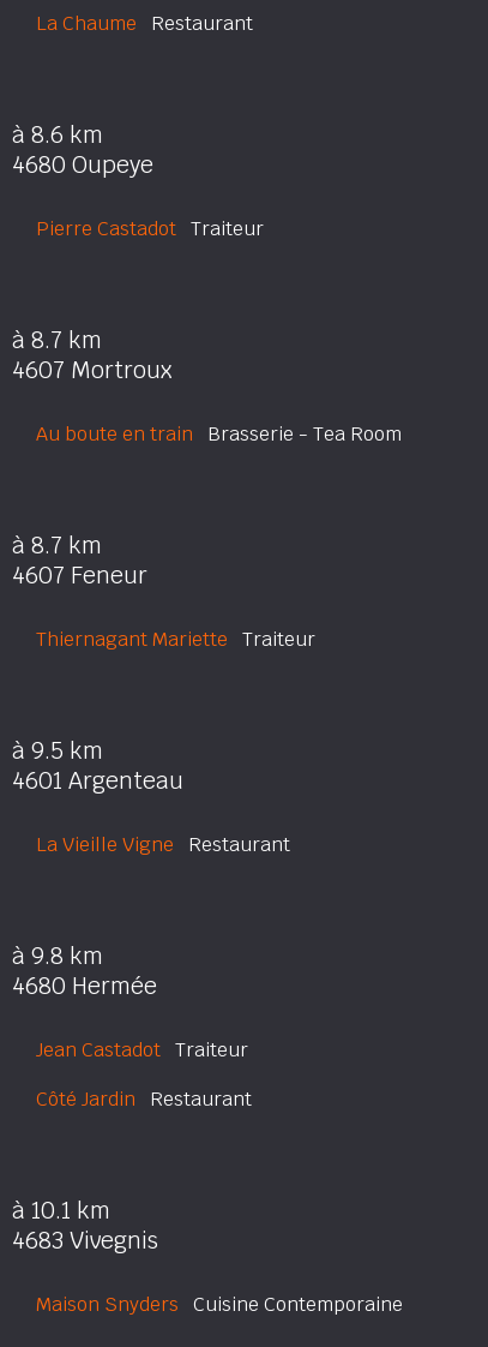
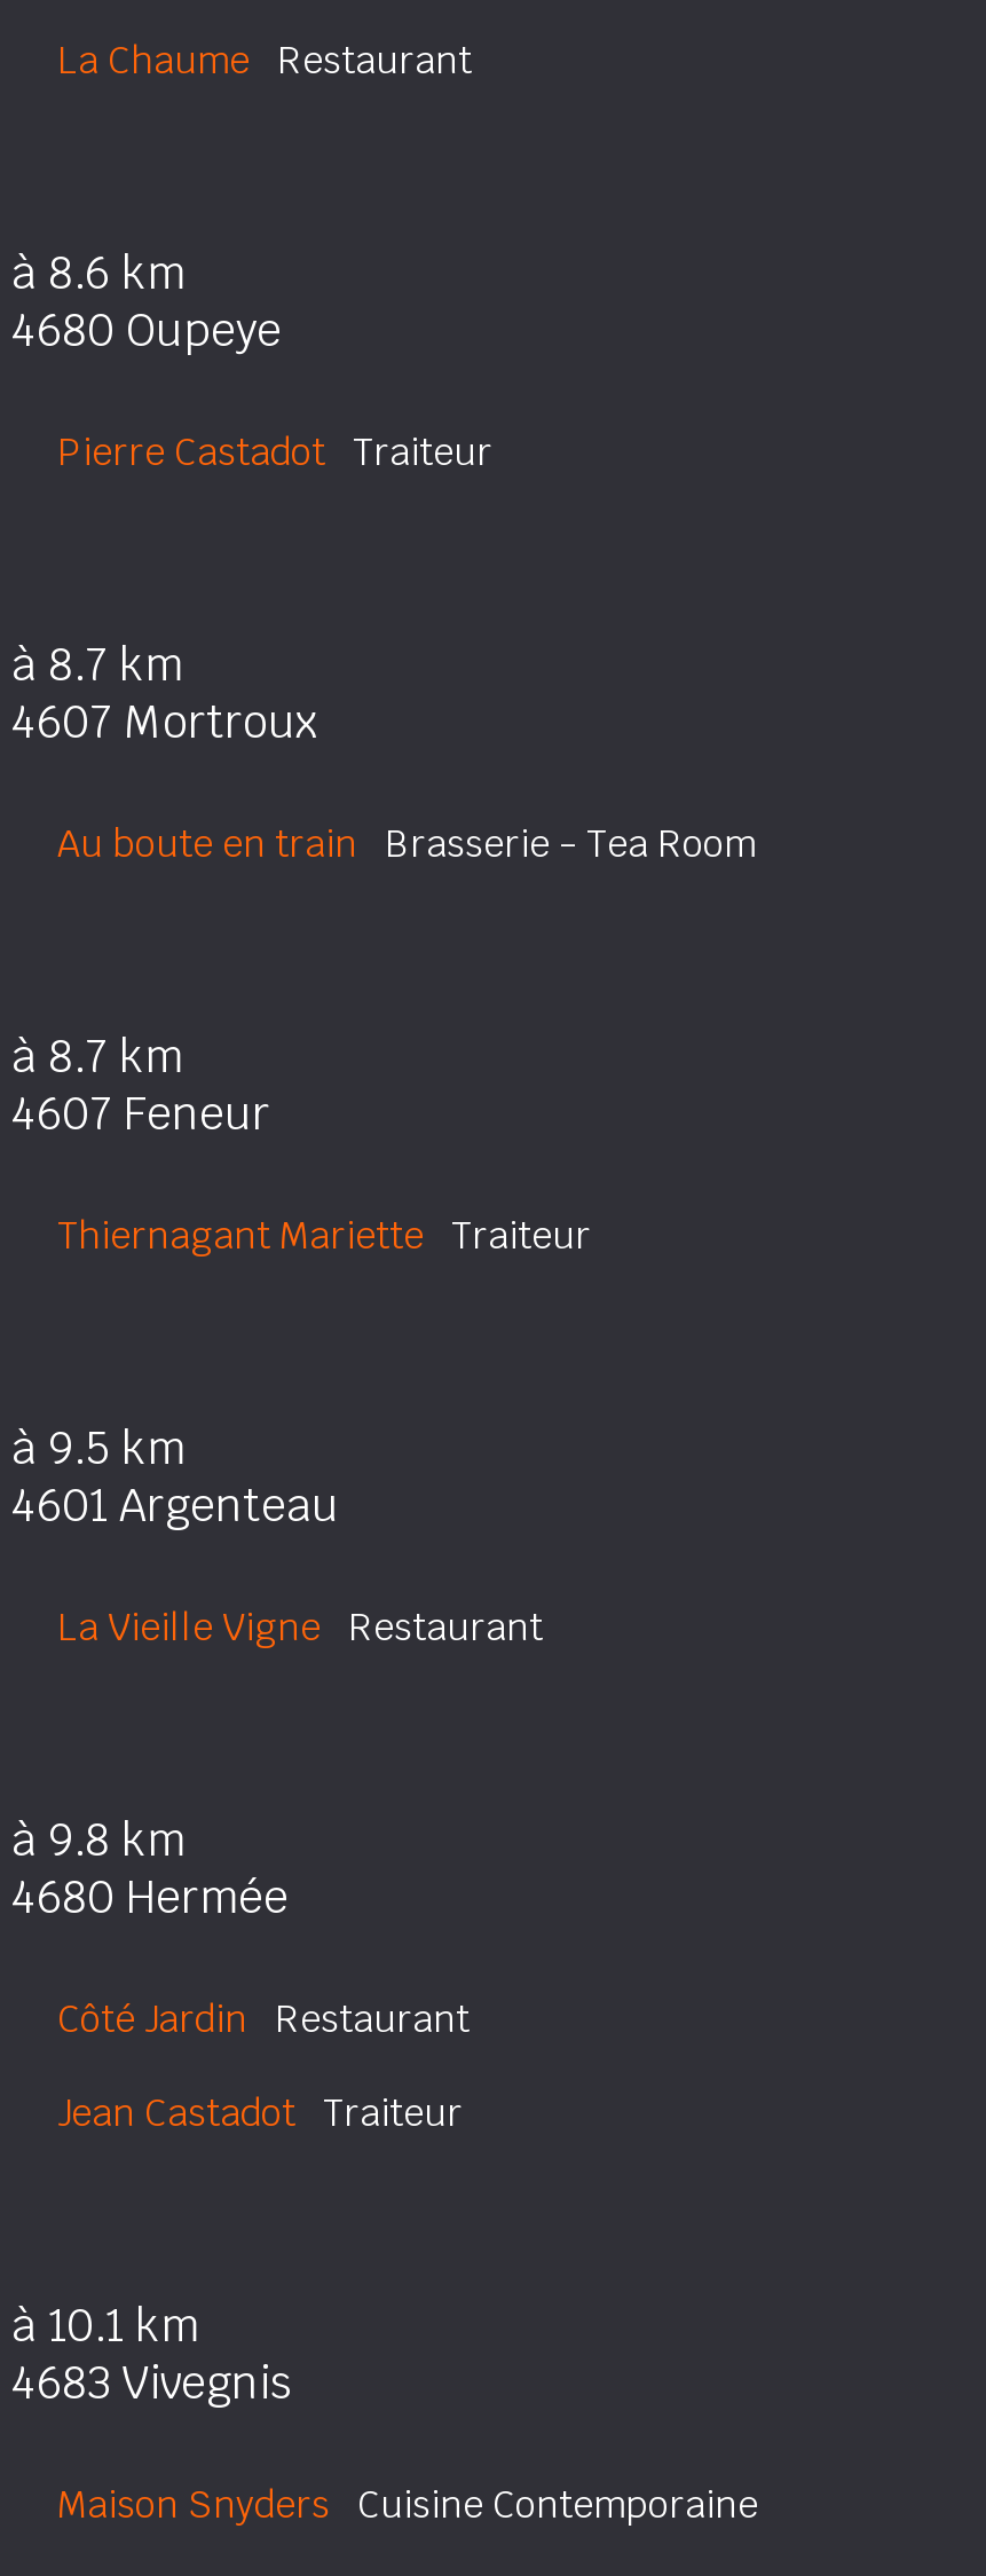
moved down: Jean Castadot Traiteur

moved up: Côté Jardin Restaurant
